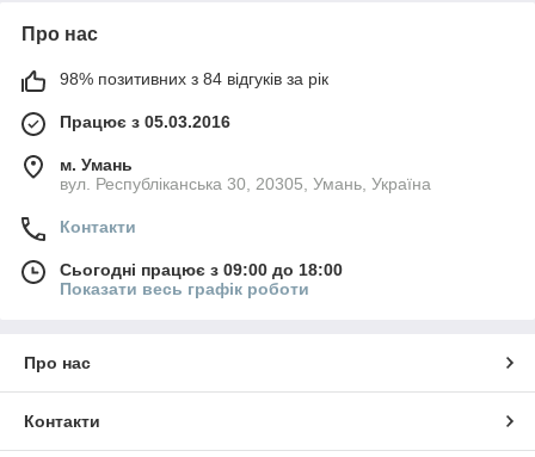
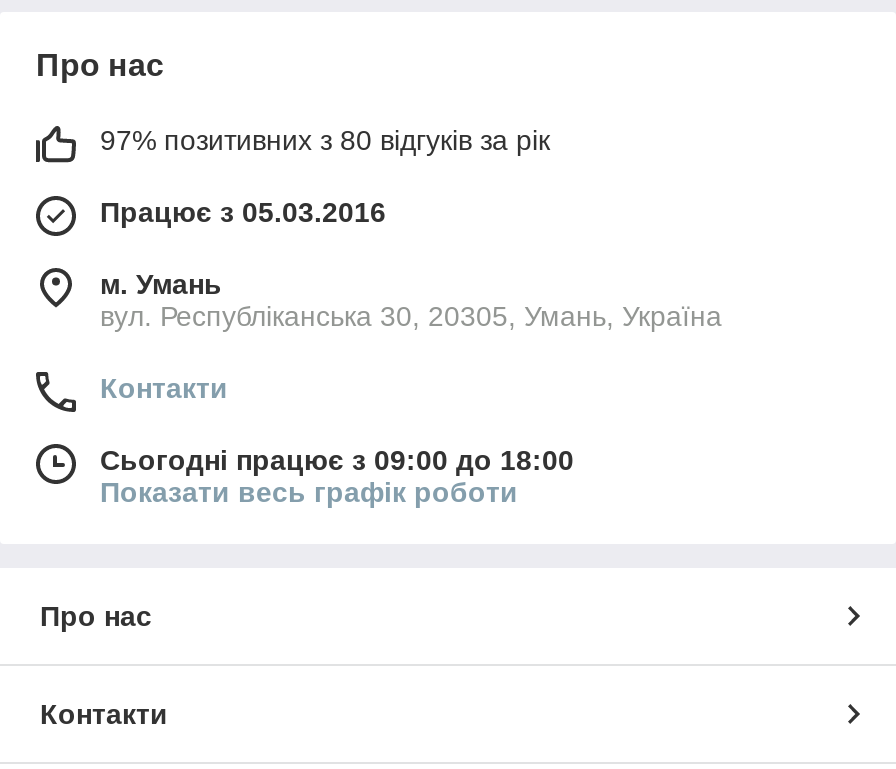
- 98% позитивних з 84 відгуків за рік
+ 97% позитивних з 80 відгуків за рік
